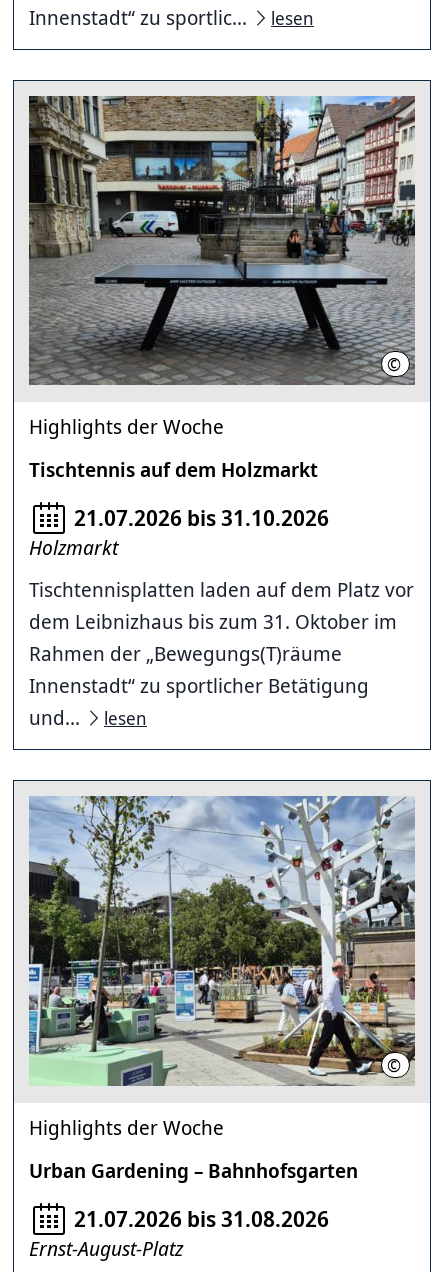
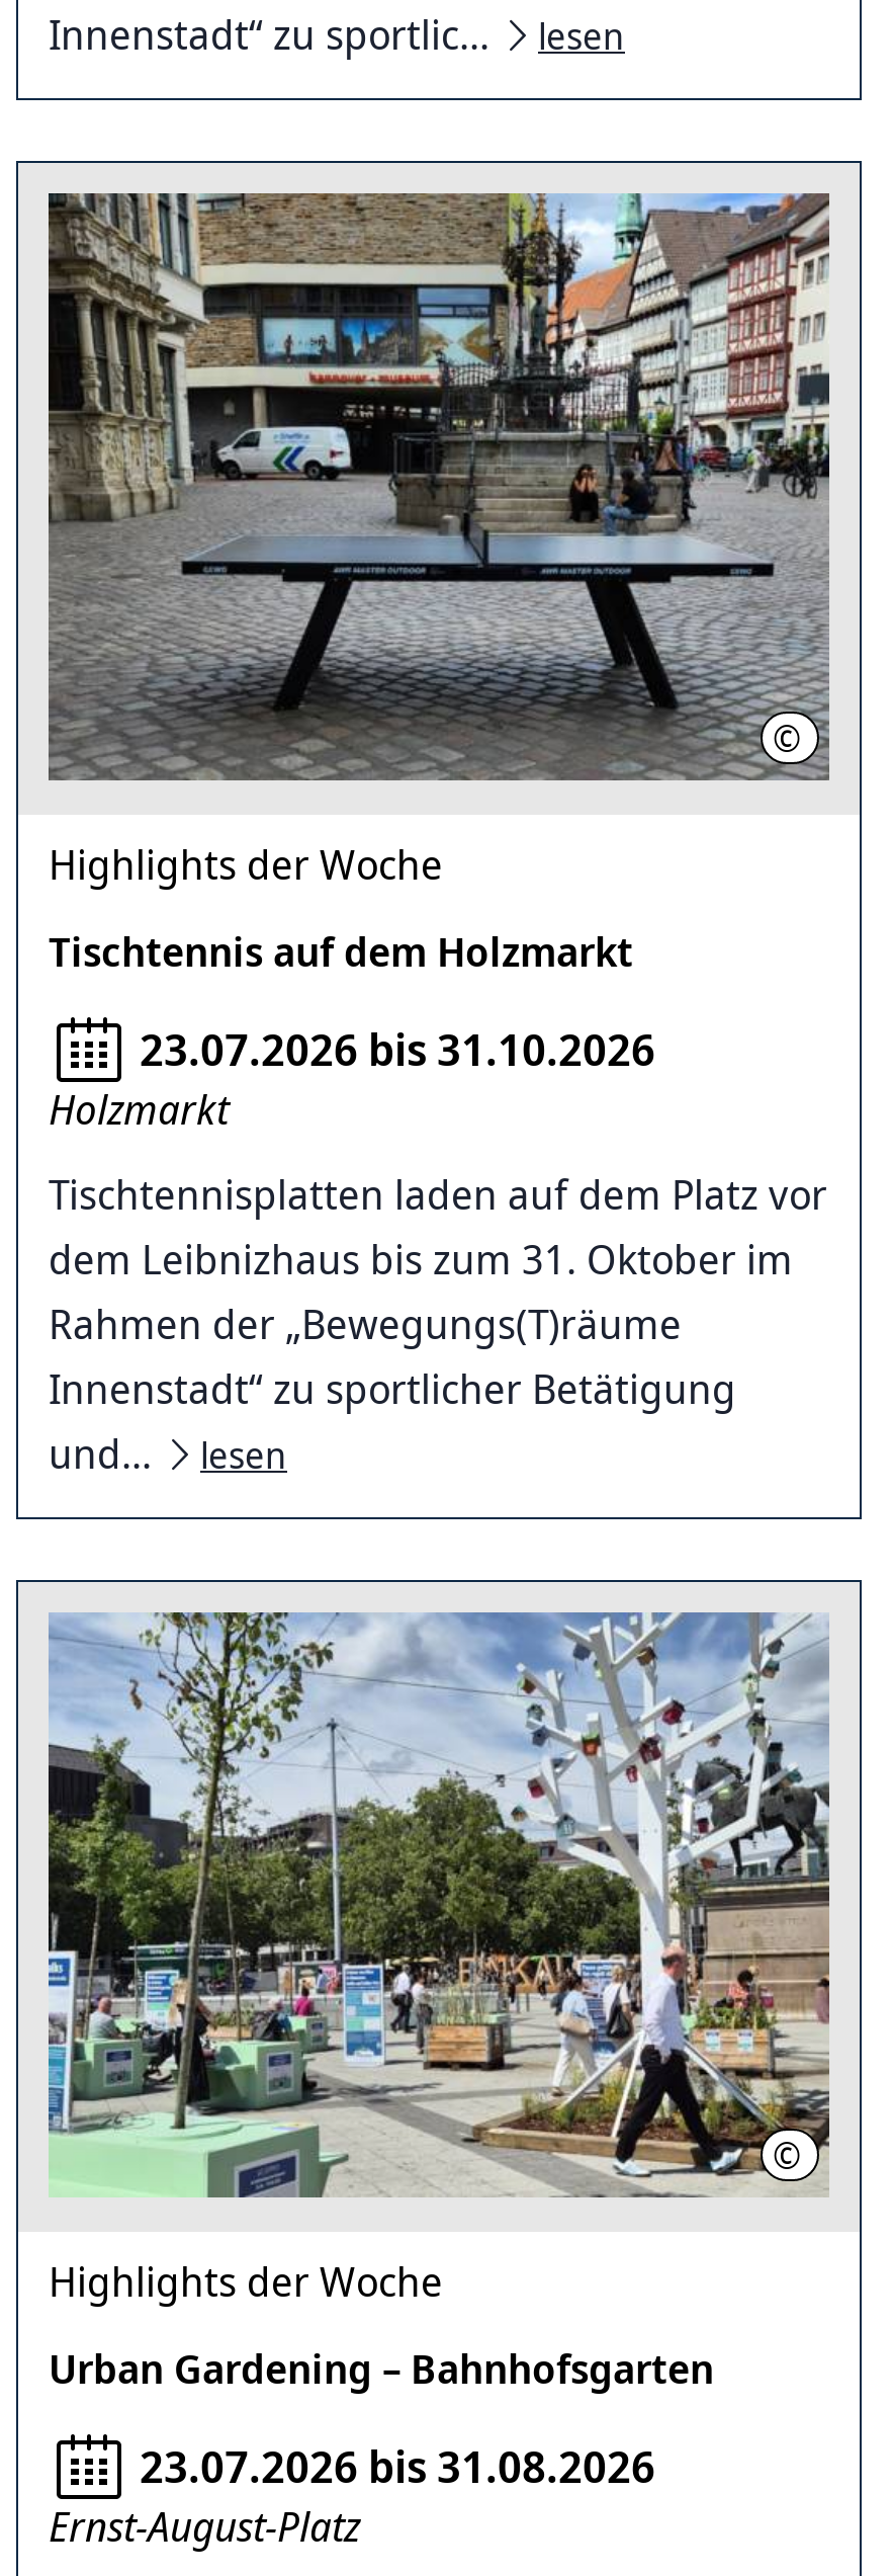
- 21.07.2026 bis 31.10.2026
+ 23.07.2026 bis 31.10.2026

- 21.07.2026 bis 31.08.2026
+ 23.07.2026 bis 31.08.2026
